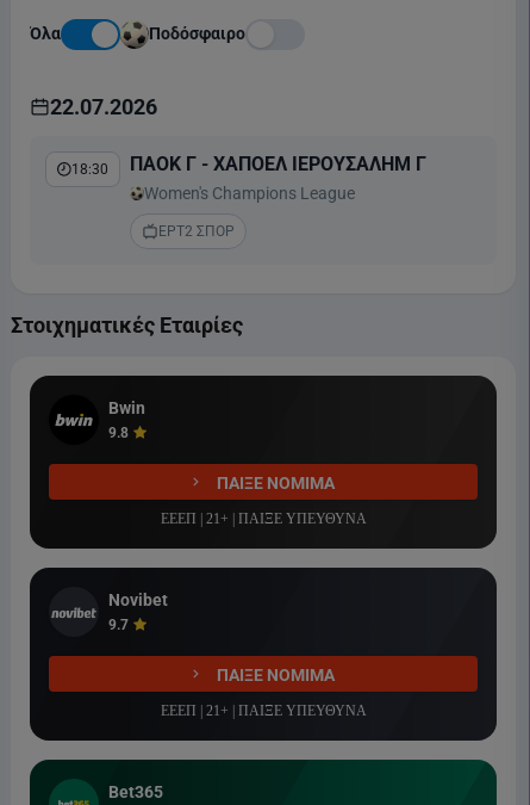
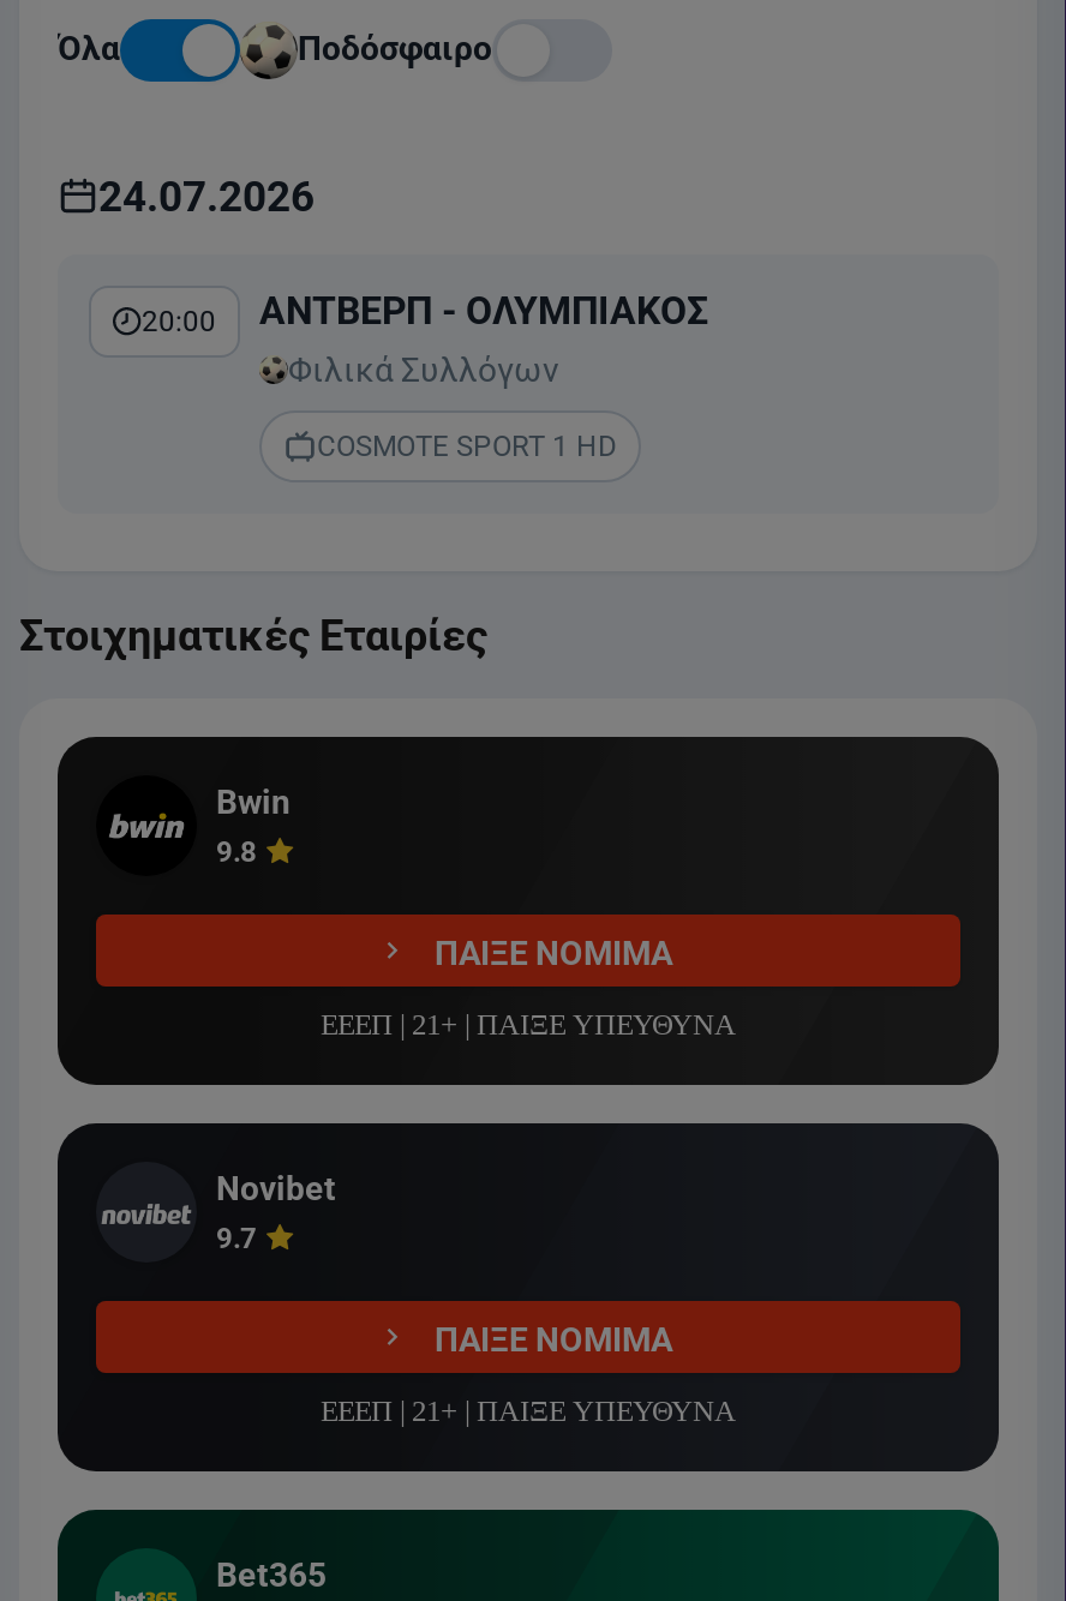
- 22.07.2026
+ 24.07.2026

- 18:30
- ΠΑΟΚ Γ - ΧΑΠΟΕΛ ΙΕΡΟΥΣΑΛΗΜ Γ
- Women's Champions League
+ 20:00
+ ΑΝΤΒΕΡΠ - ΟΛΥΜΠΙΑΚΟΣ
+ Φιλικά Συλλόγων

- ΕΡΤ2 ΣΠΟΡ
+ COSMOTE SPORT 1 HD
